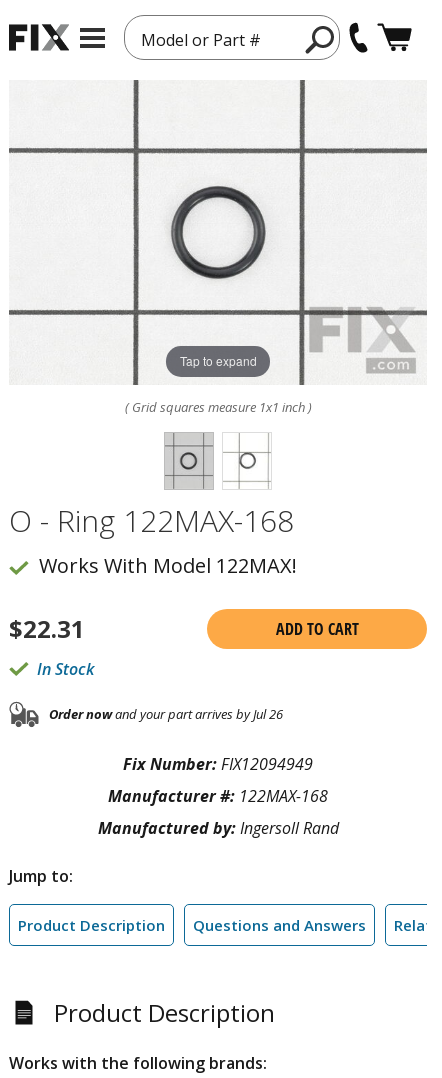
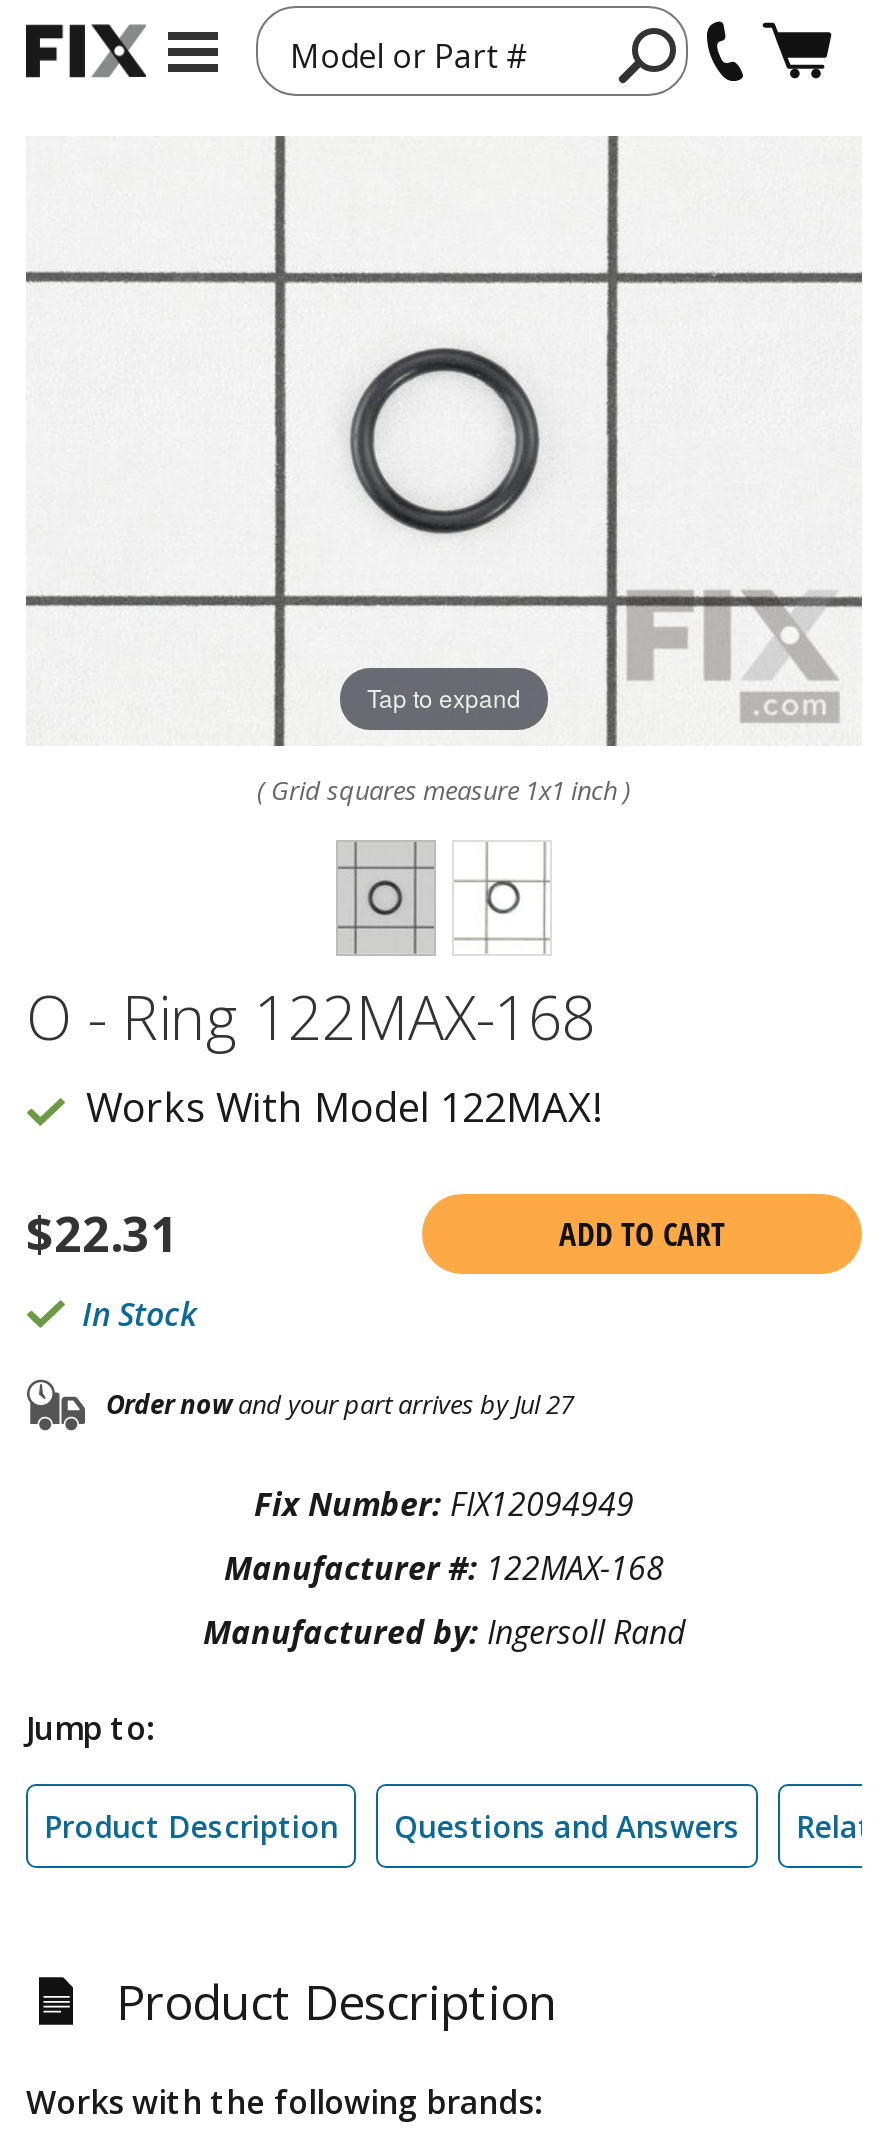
- Order nowand your part arrives by Jul 26
+ Order nowand your part arrives by Jul 27
